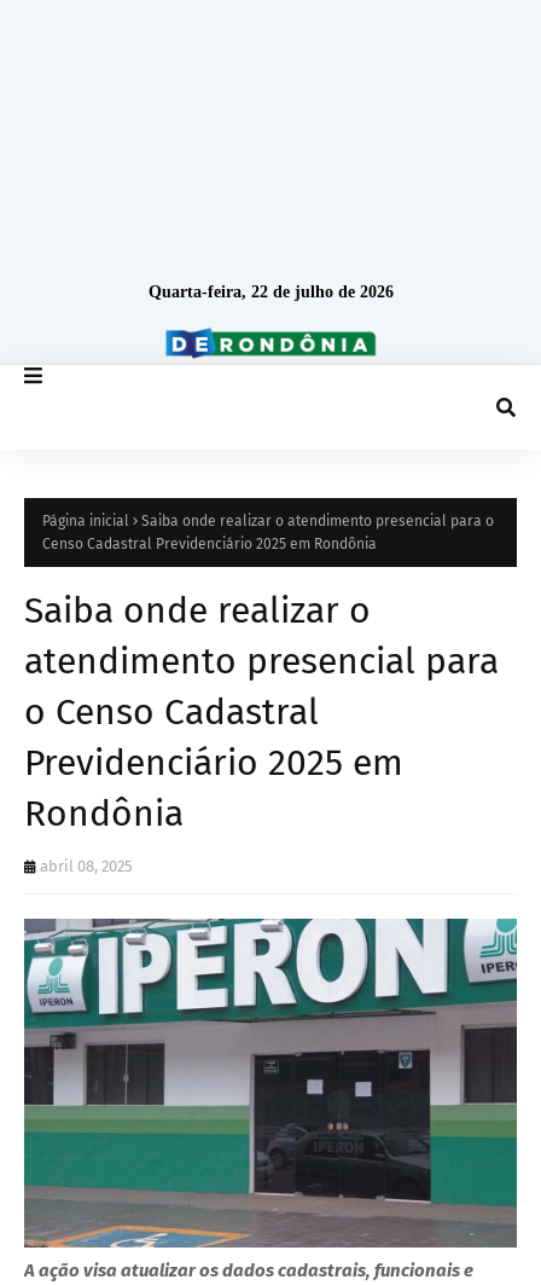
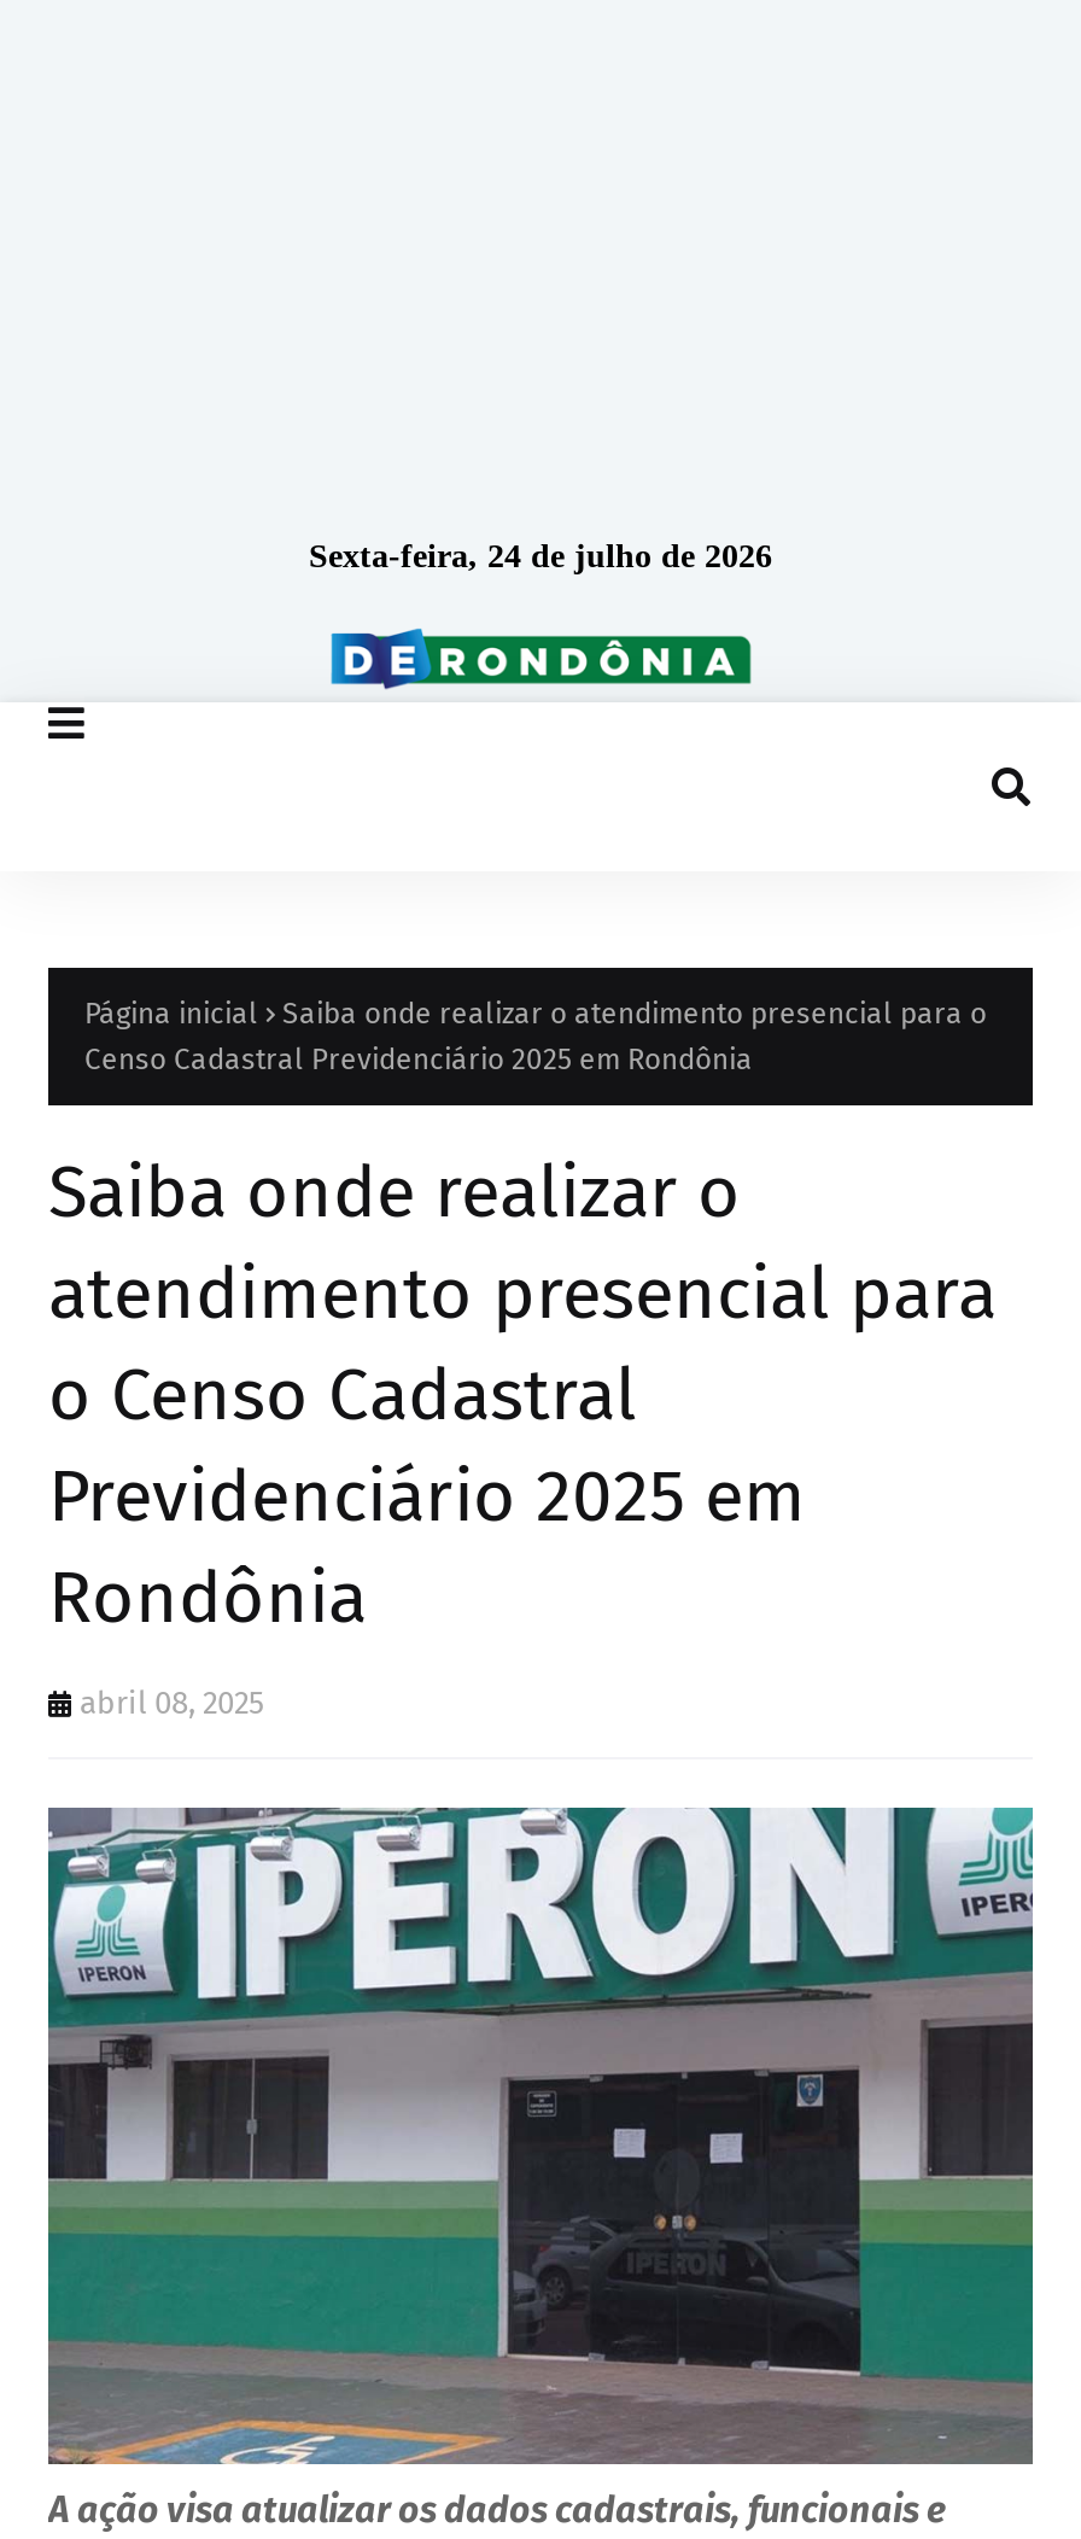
- Quarta-feira, 22 de julho de 2026
+ Sexta-feira, 24 de julho de 2026
